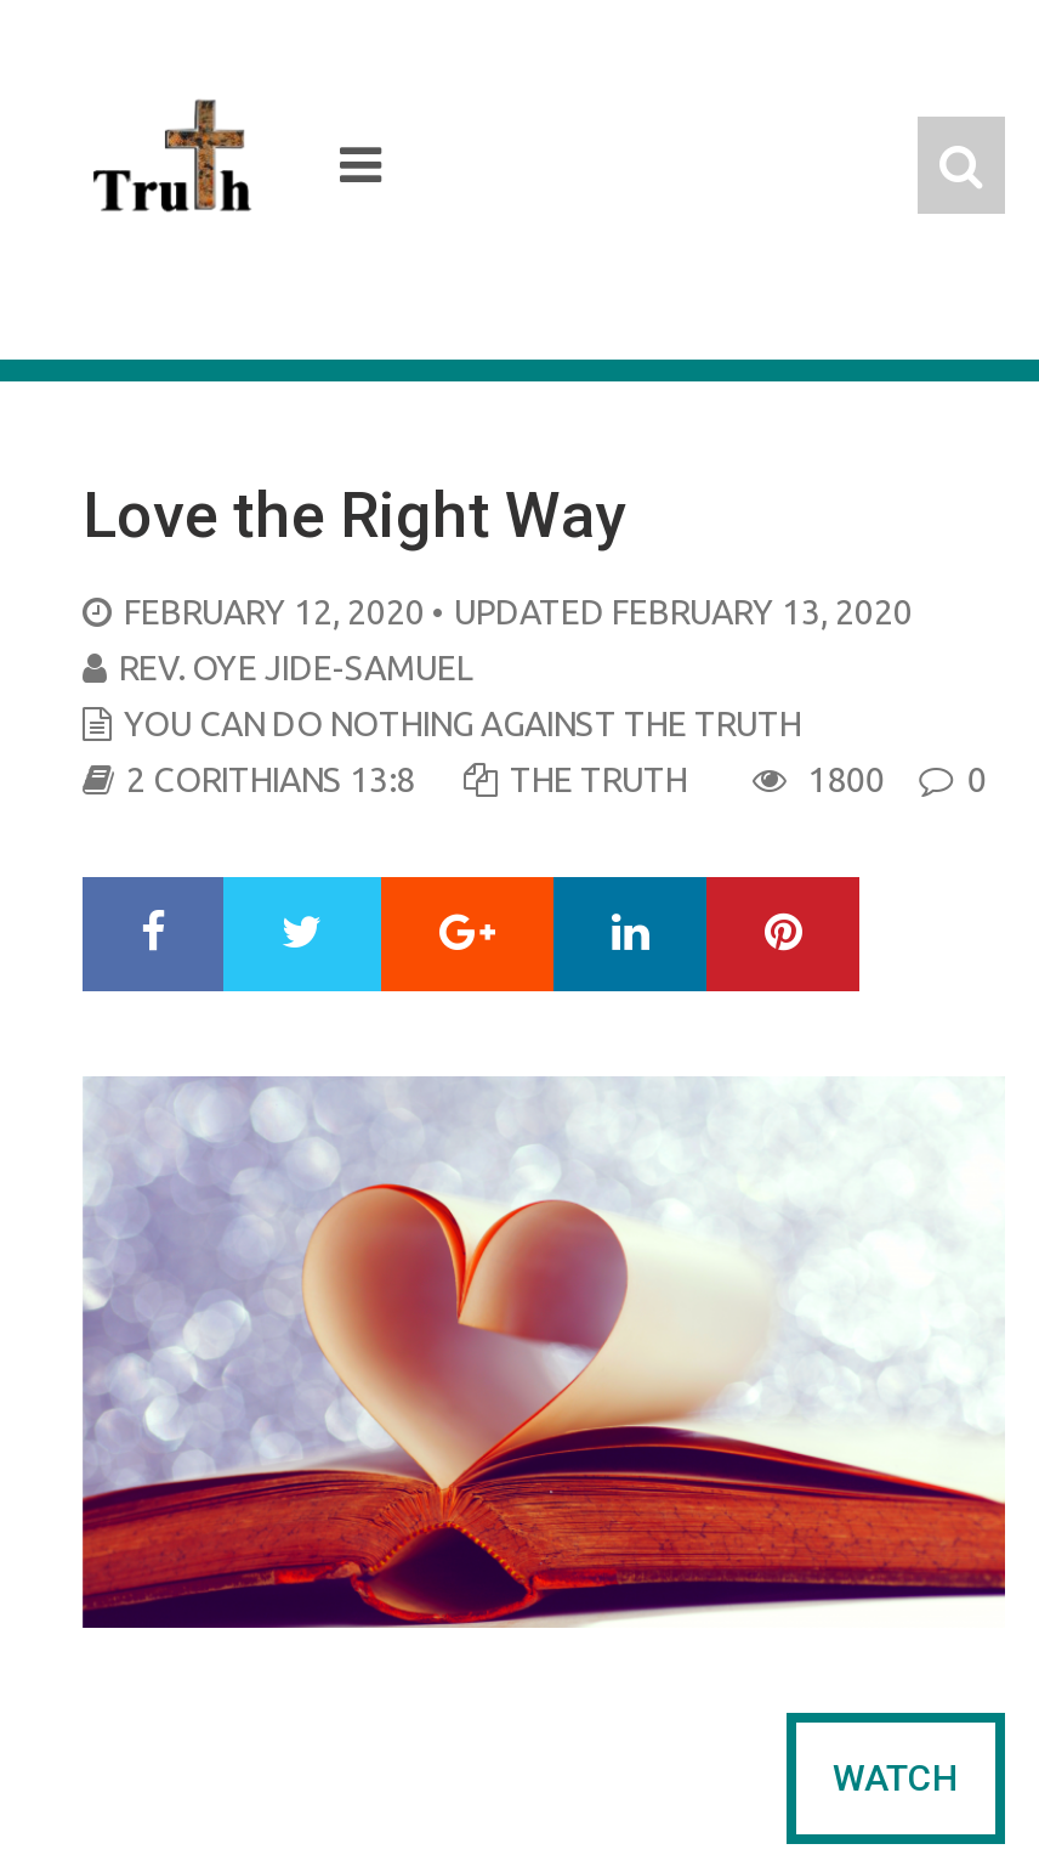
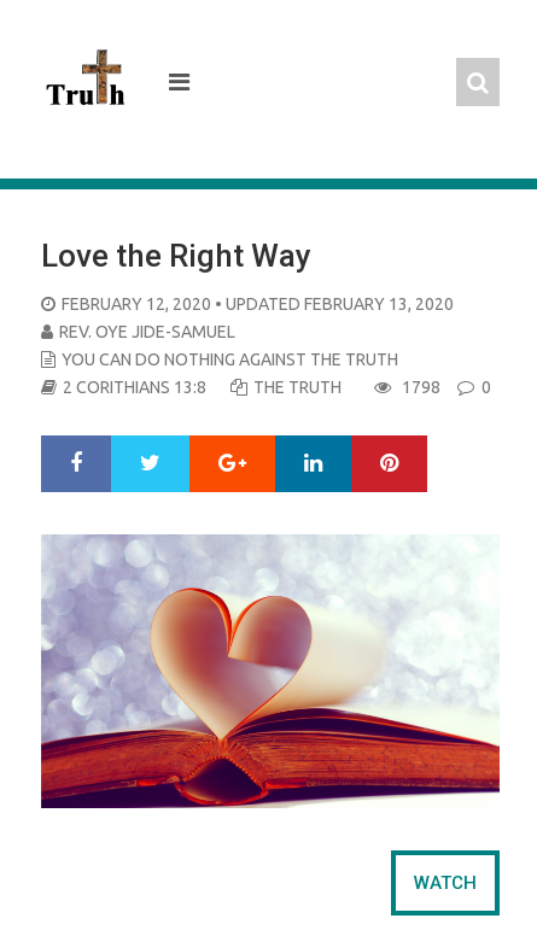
- 1800
+ 1798
